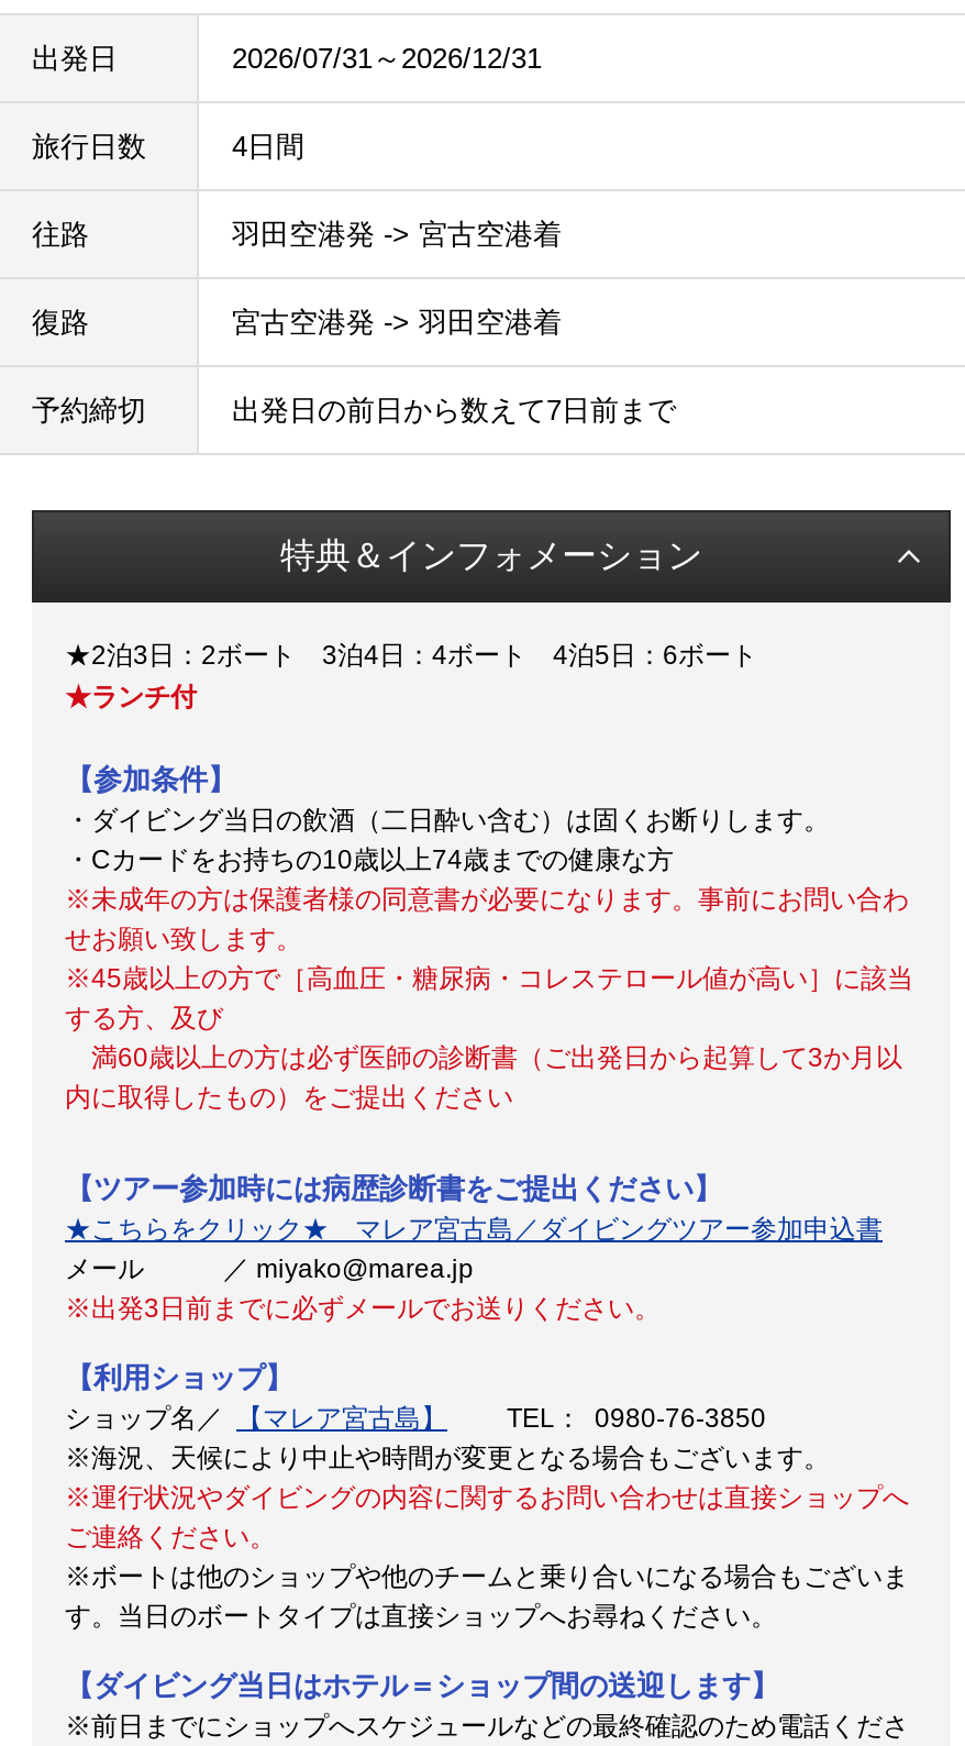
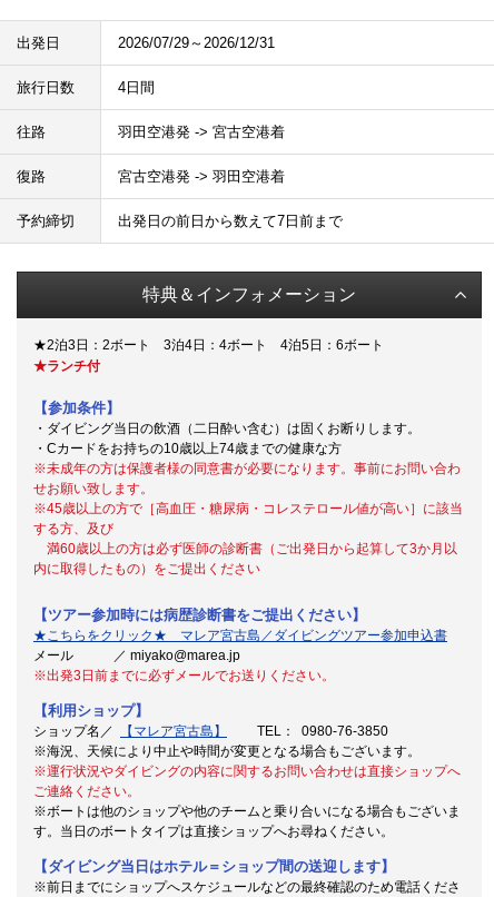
- 2026/07/31～2026/12/31
+ 2026/07/29～2026/12/31
